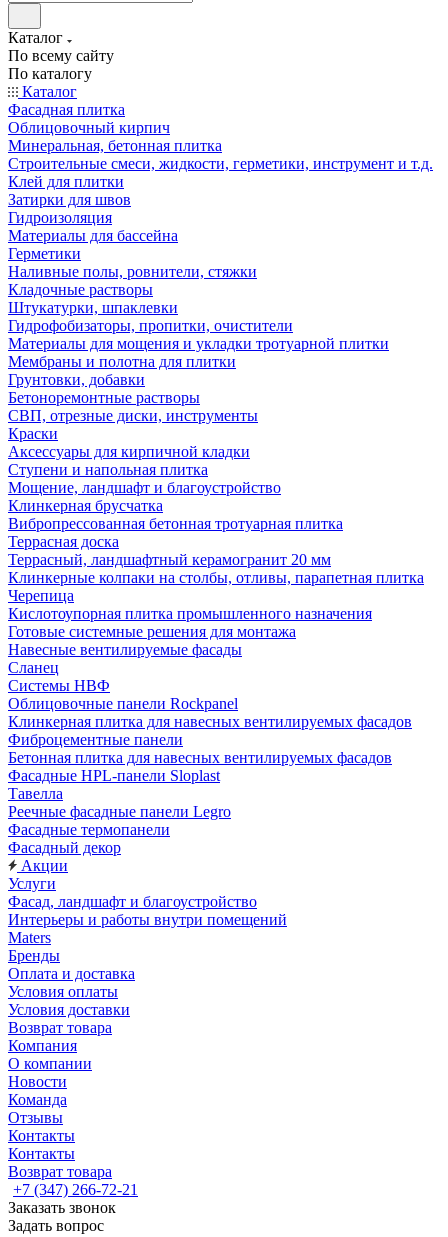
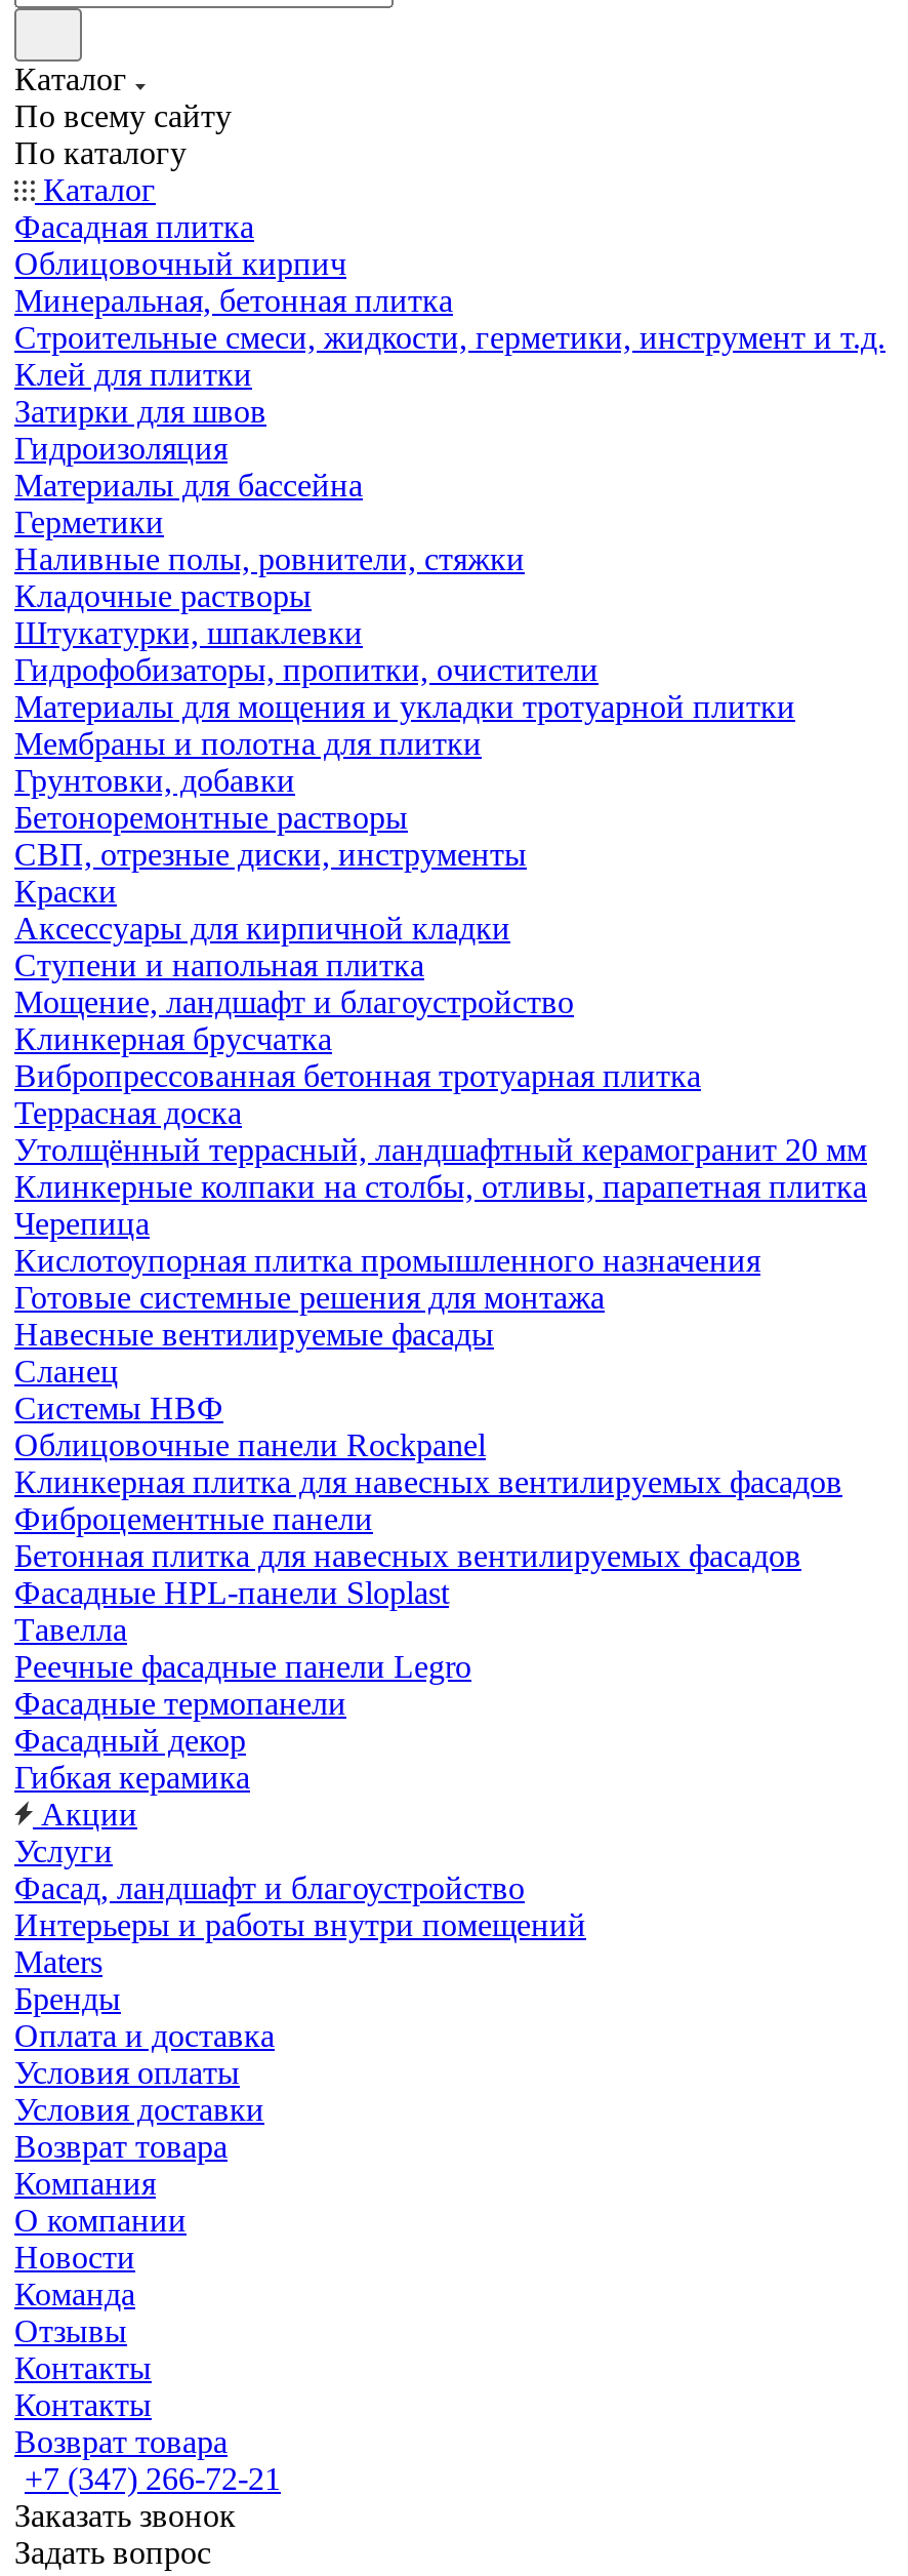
- Террасный, ландшафтный керамогранит 20 мм
+ Утолщённый террасный, ландшафтный керамогранит 20 мм

+ Гибкая керамика
